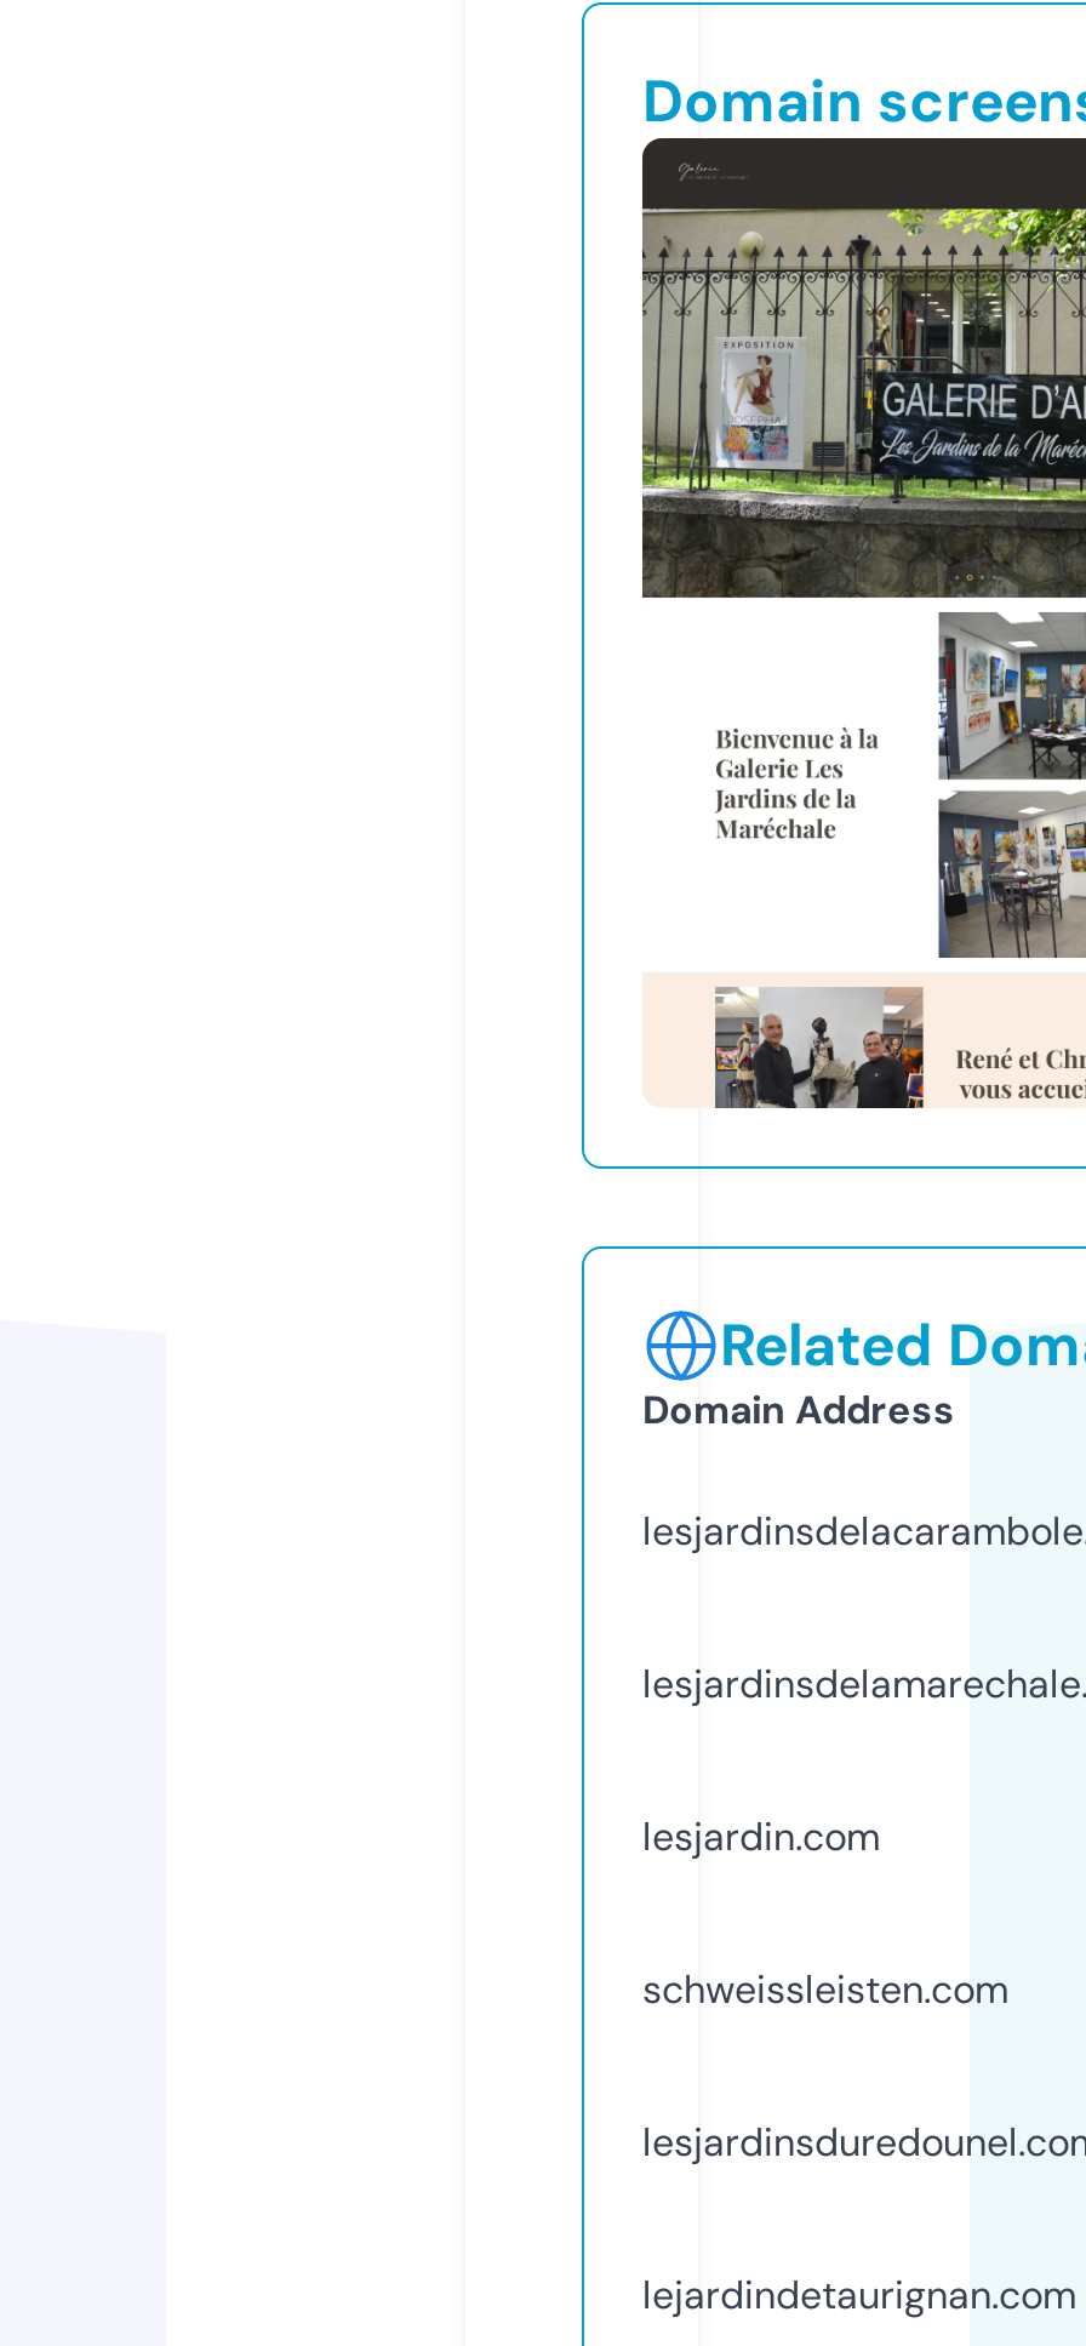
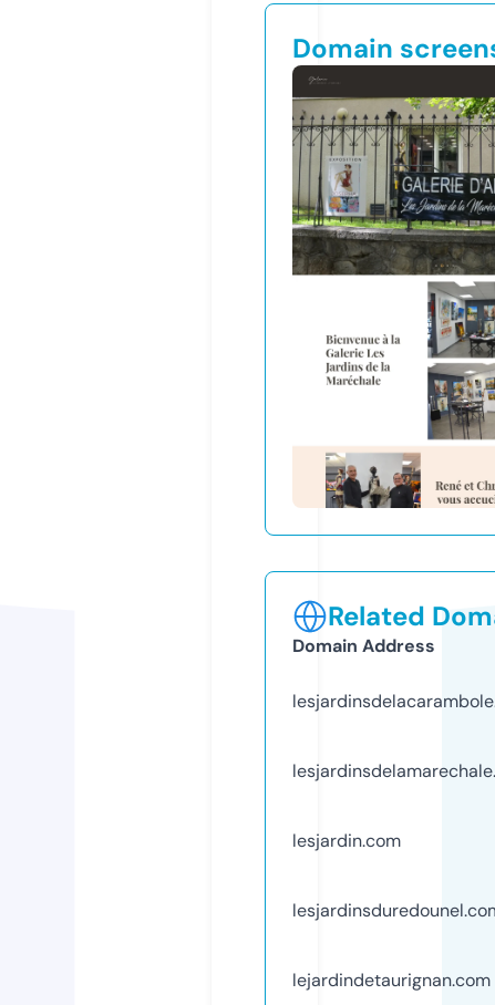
- schweissleisten.com
